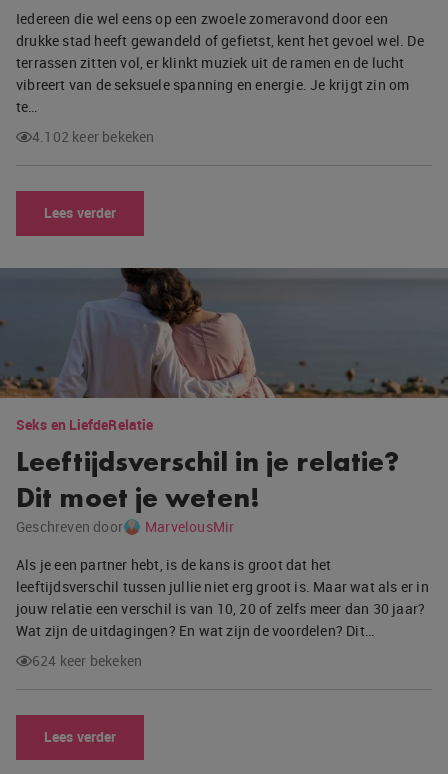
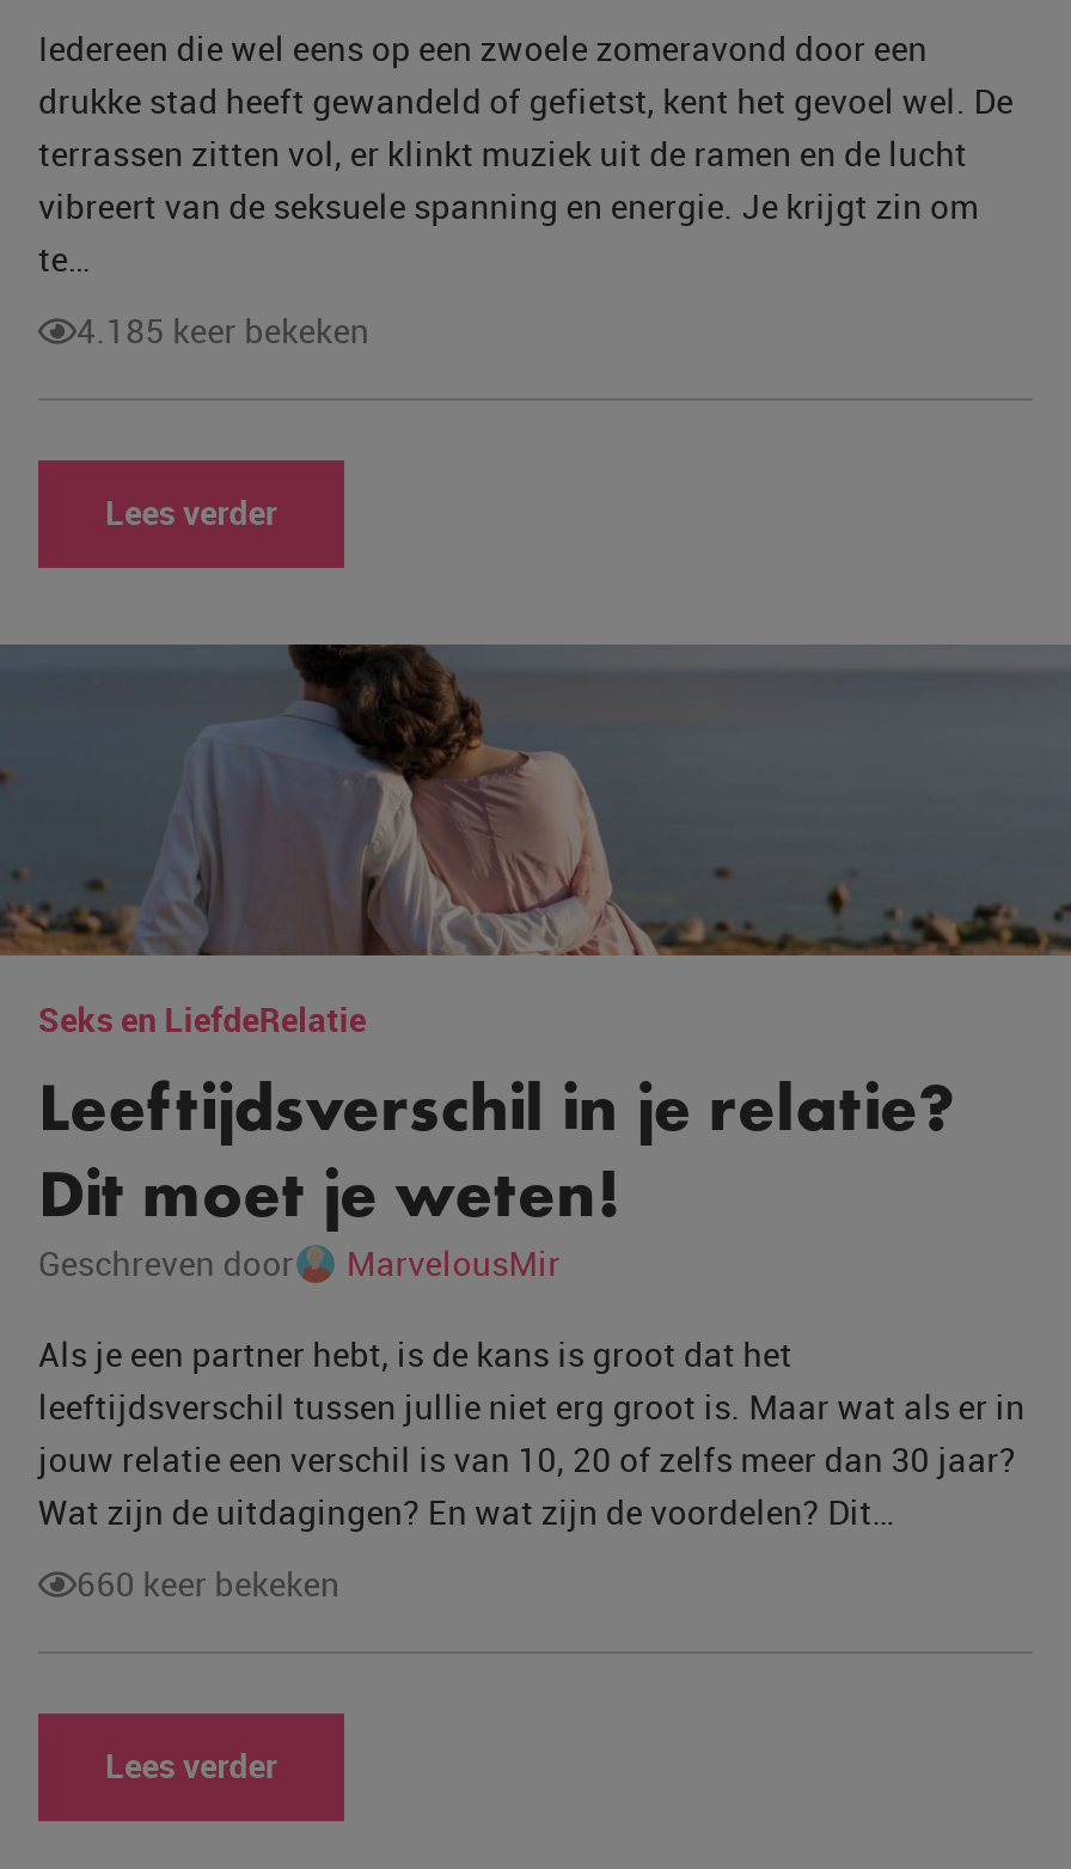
- 4.102 keer bekeken
+ 4.185 keer bekeken

- 624 keer bekeken
+ 660 keer bekeken
